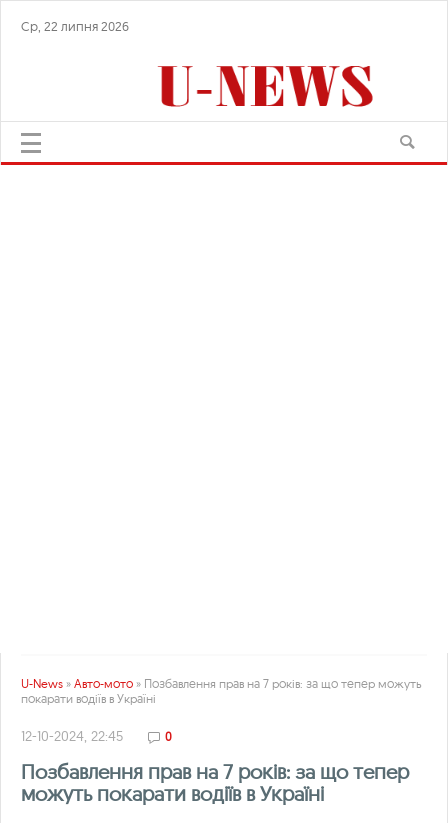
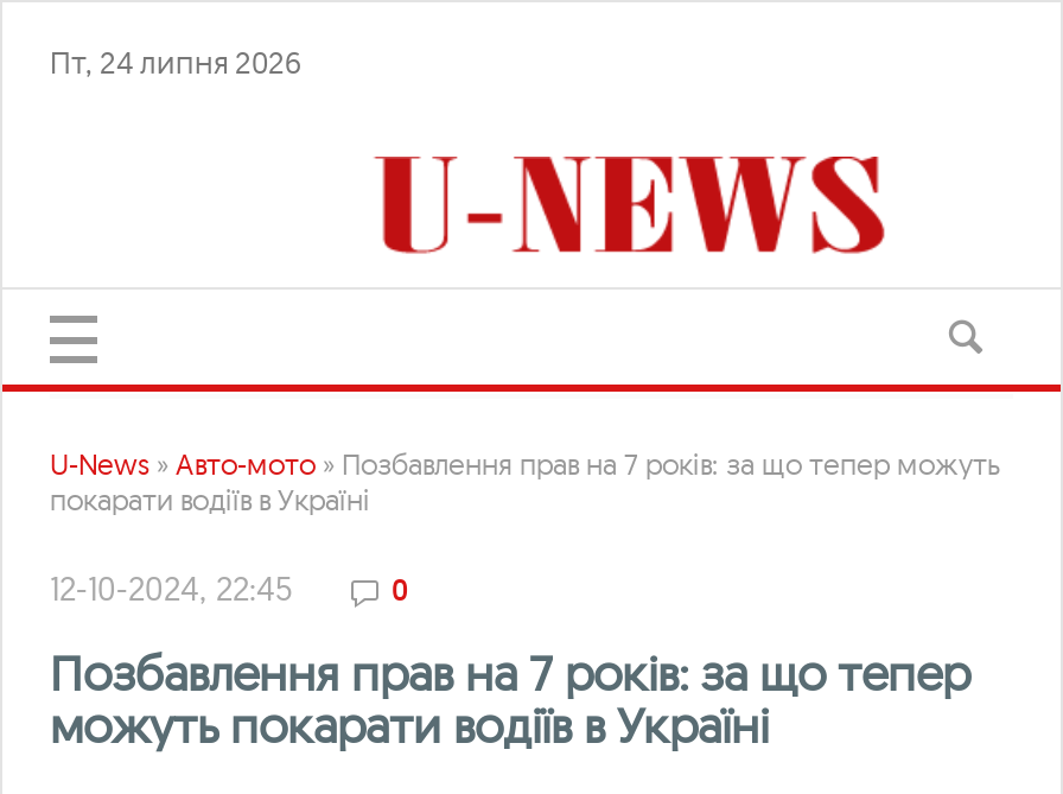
- Ср, 22 липня 2026
+ Пт, 24 липня 2026
